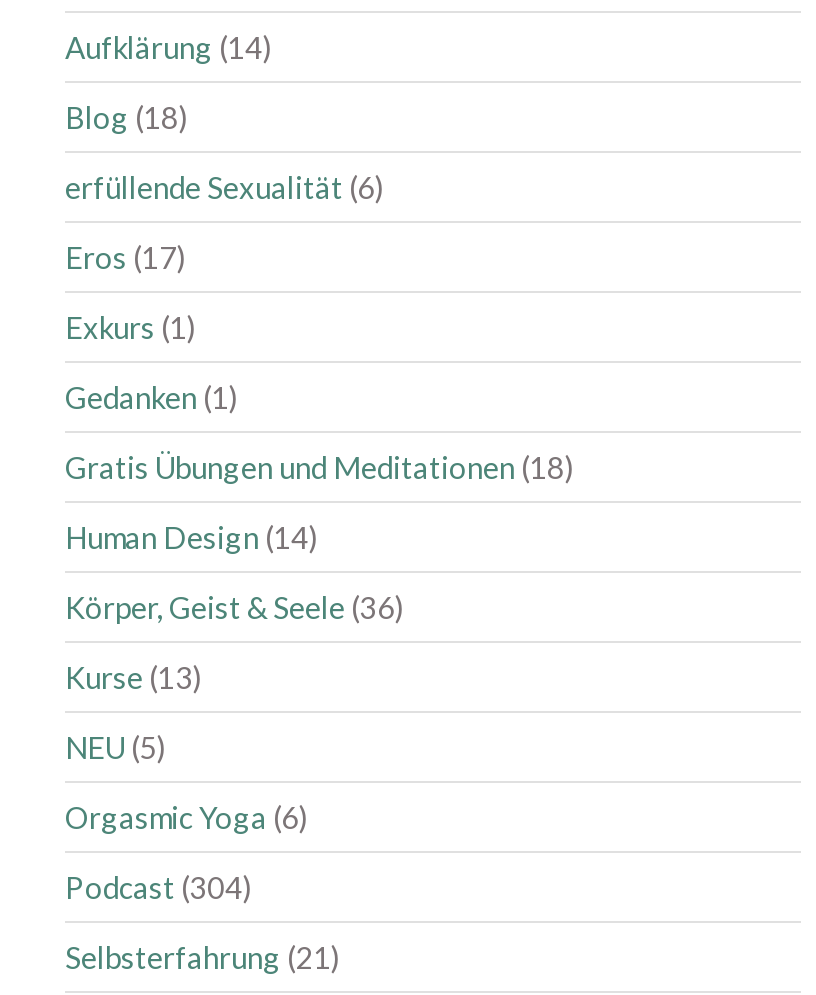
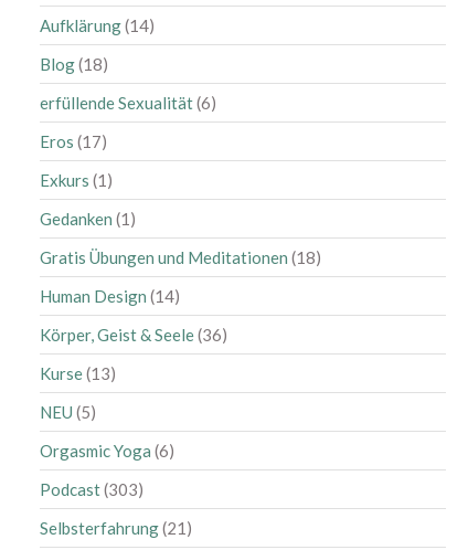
- Podcast (304)
+ Podcast (303)
